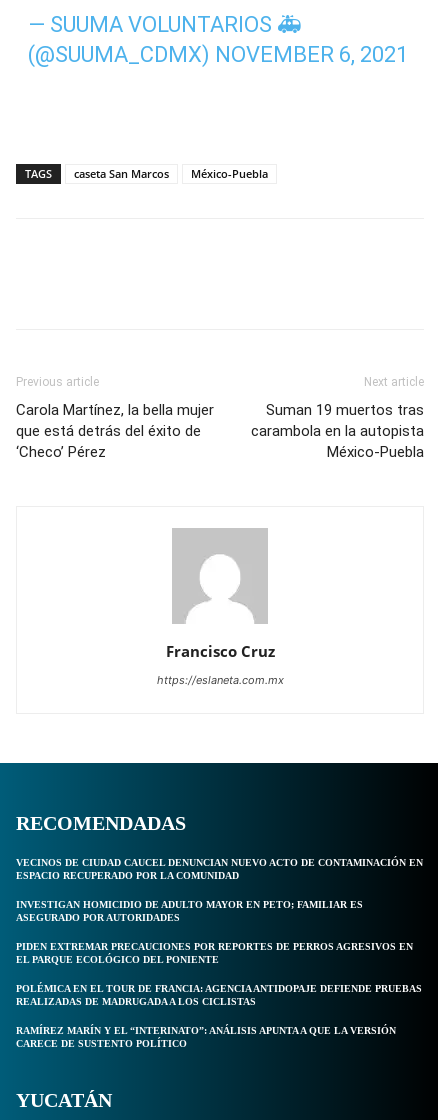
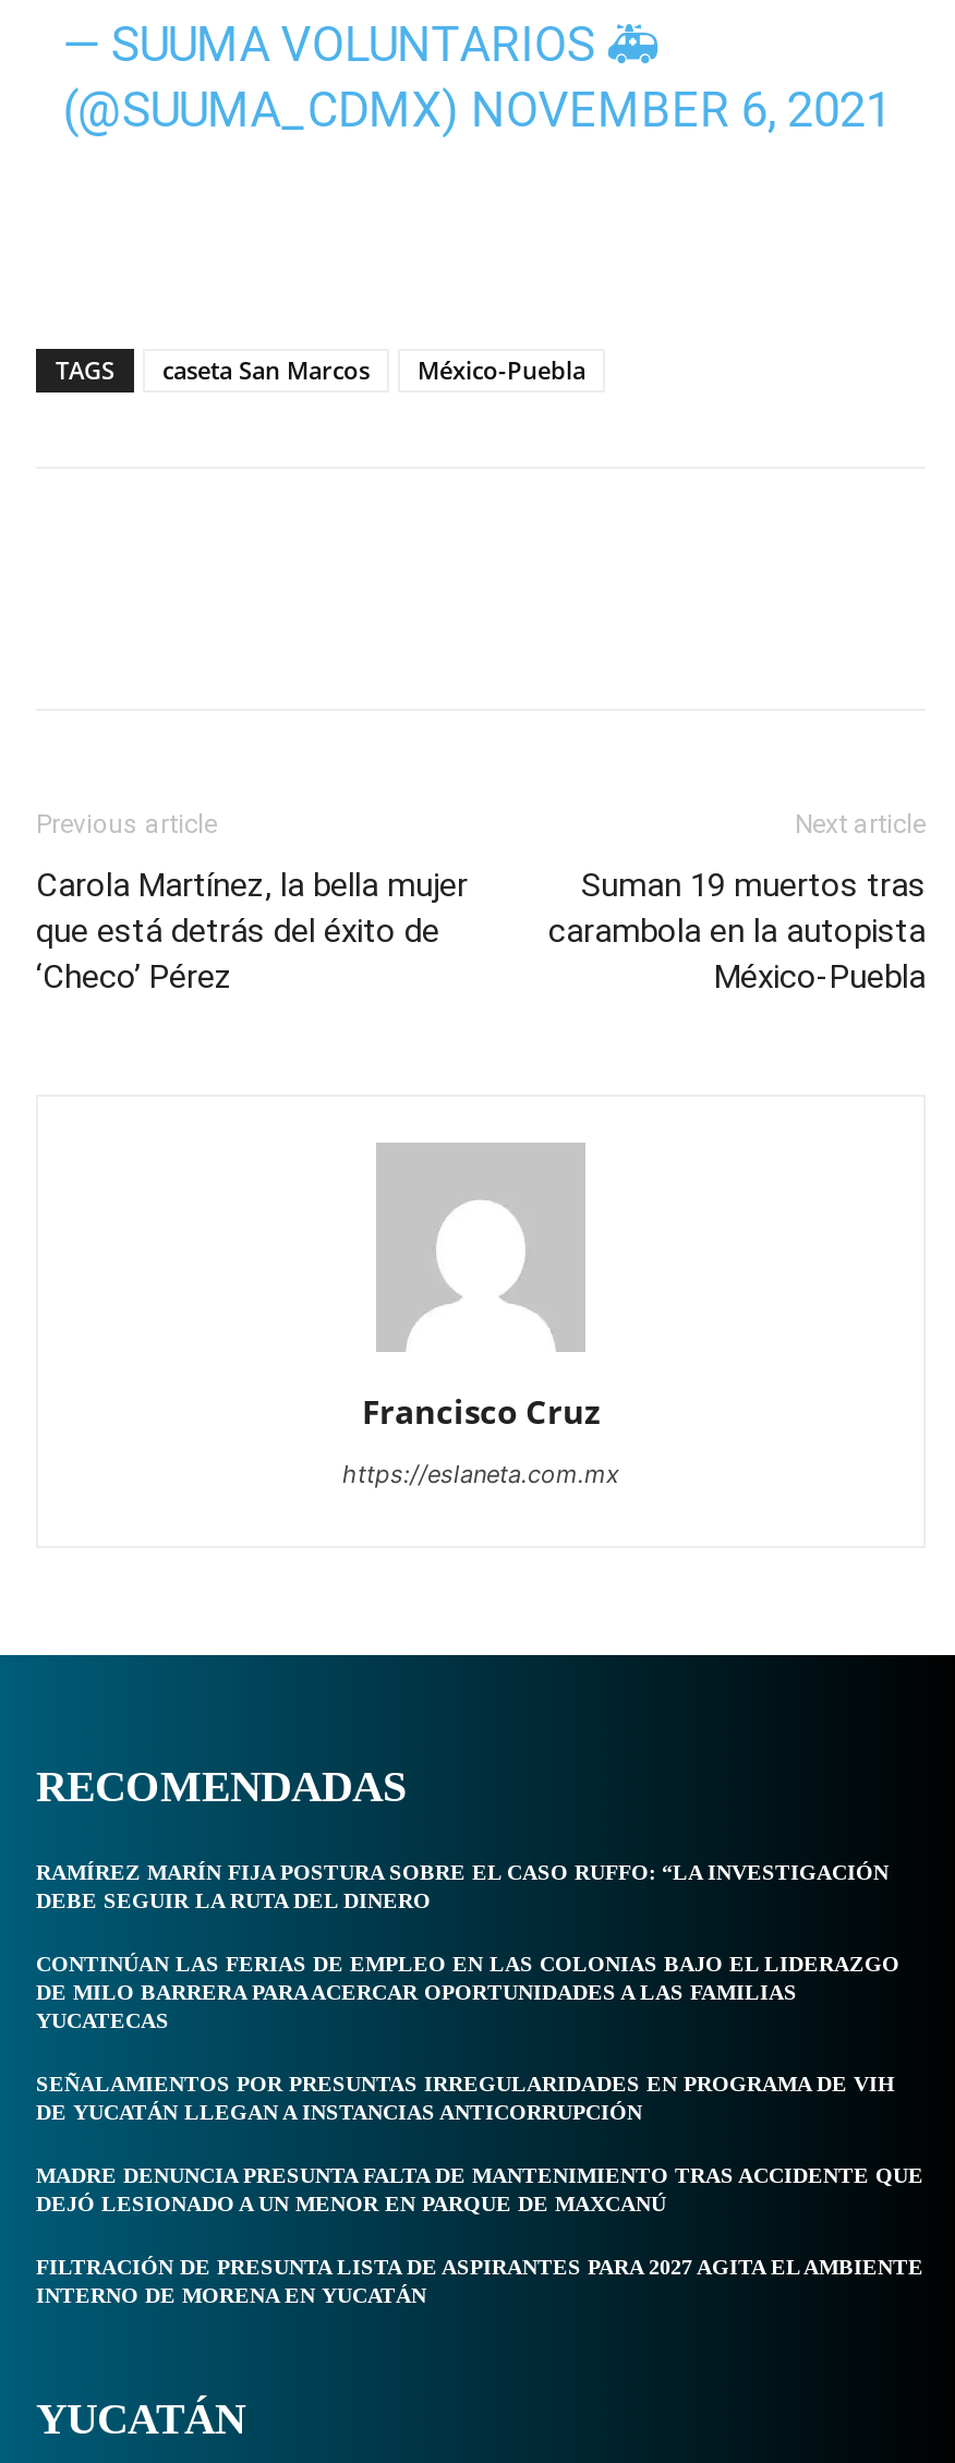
- VECINOS DE CIUDAD CAUCEL DENUNCIAN NUEVO ACTO DE CONTAMINACIÓN EN
- ESPACIO RECUPERADO POR LA COMUNIDAD
+ RAMÍREZ MARÍN FIJA POSTURA SOBRE EL CASO RUFFO: “LA INVESTIGACIÓN
+ DEBE SEGUIR LA RUTA DEL DINERO

- INVESTIGAN HOMICIDIO DE ADULTO MAYOR EN PETO; FAMILIAR ES
- ASEGURADO POR AUTORIDADES
+ CONTINÚAN LAS FERIAS DE EMPLEO EN LAS COLONIAS BAJO EL LIDERAZGO
+ DE MILO BARRERA PARA ACERCAR OPORTUNIDADES A LAS FAMILIAS
+ YUCATECAS

- PIDEN EXTREMAR PRECAUCIONES POR REPORTES DE PERROS AGRESIVOS EN
- EL PARQUE ECOLÓGICO DEL PONIENTE
+ SEÑALAMIENTOS POR PRESUNTAS IRREGULARIDADES EN PROGRAMA DE VIH
+ DE YUCATÁN LLEGAN A INSTANCIAS ANTICORRUPCIÓN

- POLÉMICA EN EL TOUR DE FRANCIA: AGENCIA ANTIDOPAJE DEFIENDE PRUEBAS
- REALIZADAS DE MADRUGADA A LOS CICLISTAS
+ MADRE DENUNCIA PRESUNTA FALTA DE MANTENIMIENTO TRAS ACCIDENTE QUE
+ DEJÓ LESIONADO A UN MENOR EN PARQUE DE MAXCANÚ

- RAMÍREZ MARÍN Y EL “INTERINATO”: ANÁLISIS APUNTA A QUE LA VERSIÓN
- CARECE DE SUSTENTO POLÍTICO
+ FILTRACIÓN DE PRESUNTA LISTA DE ASPIRANTES PARA 2027 AGITA EL AMBIENTE
+ INTERNO DE MORENA EN YUCATÁN
